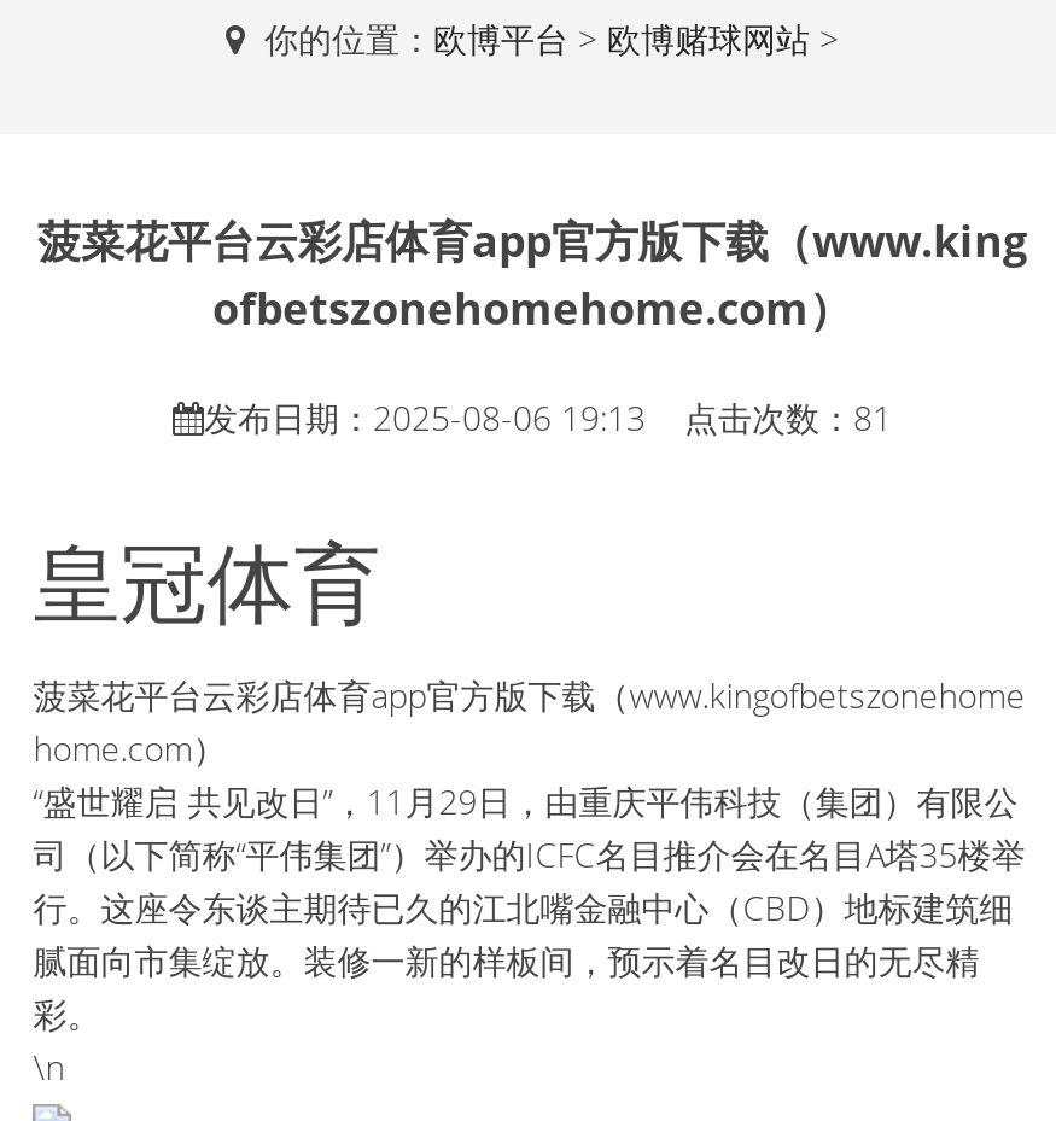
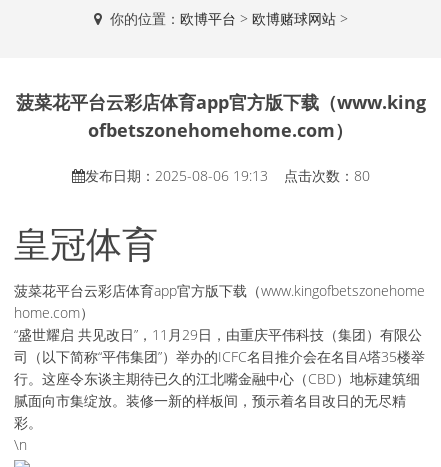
- 发布日期：2025-08-06 19:13 点击次数：81
+ 发布日期：2025-08-06 19:13 点击次数：80
